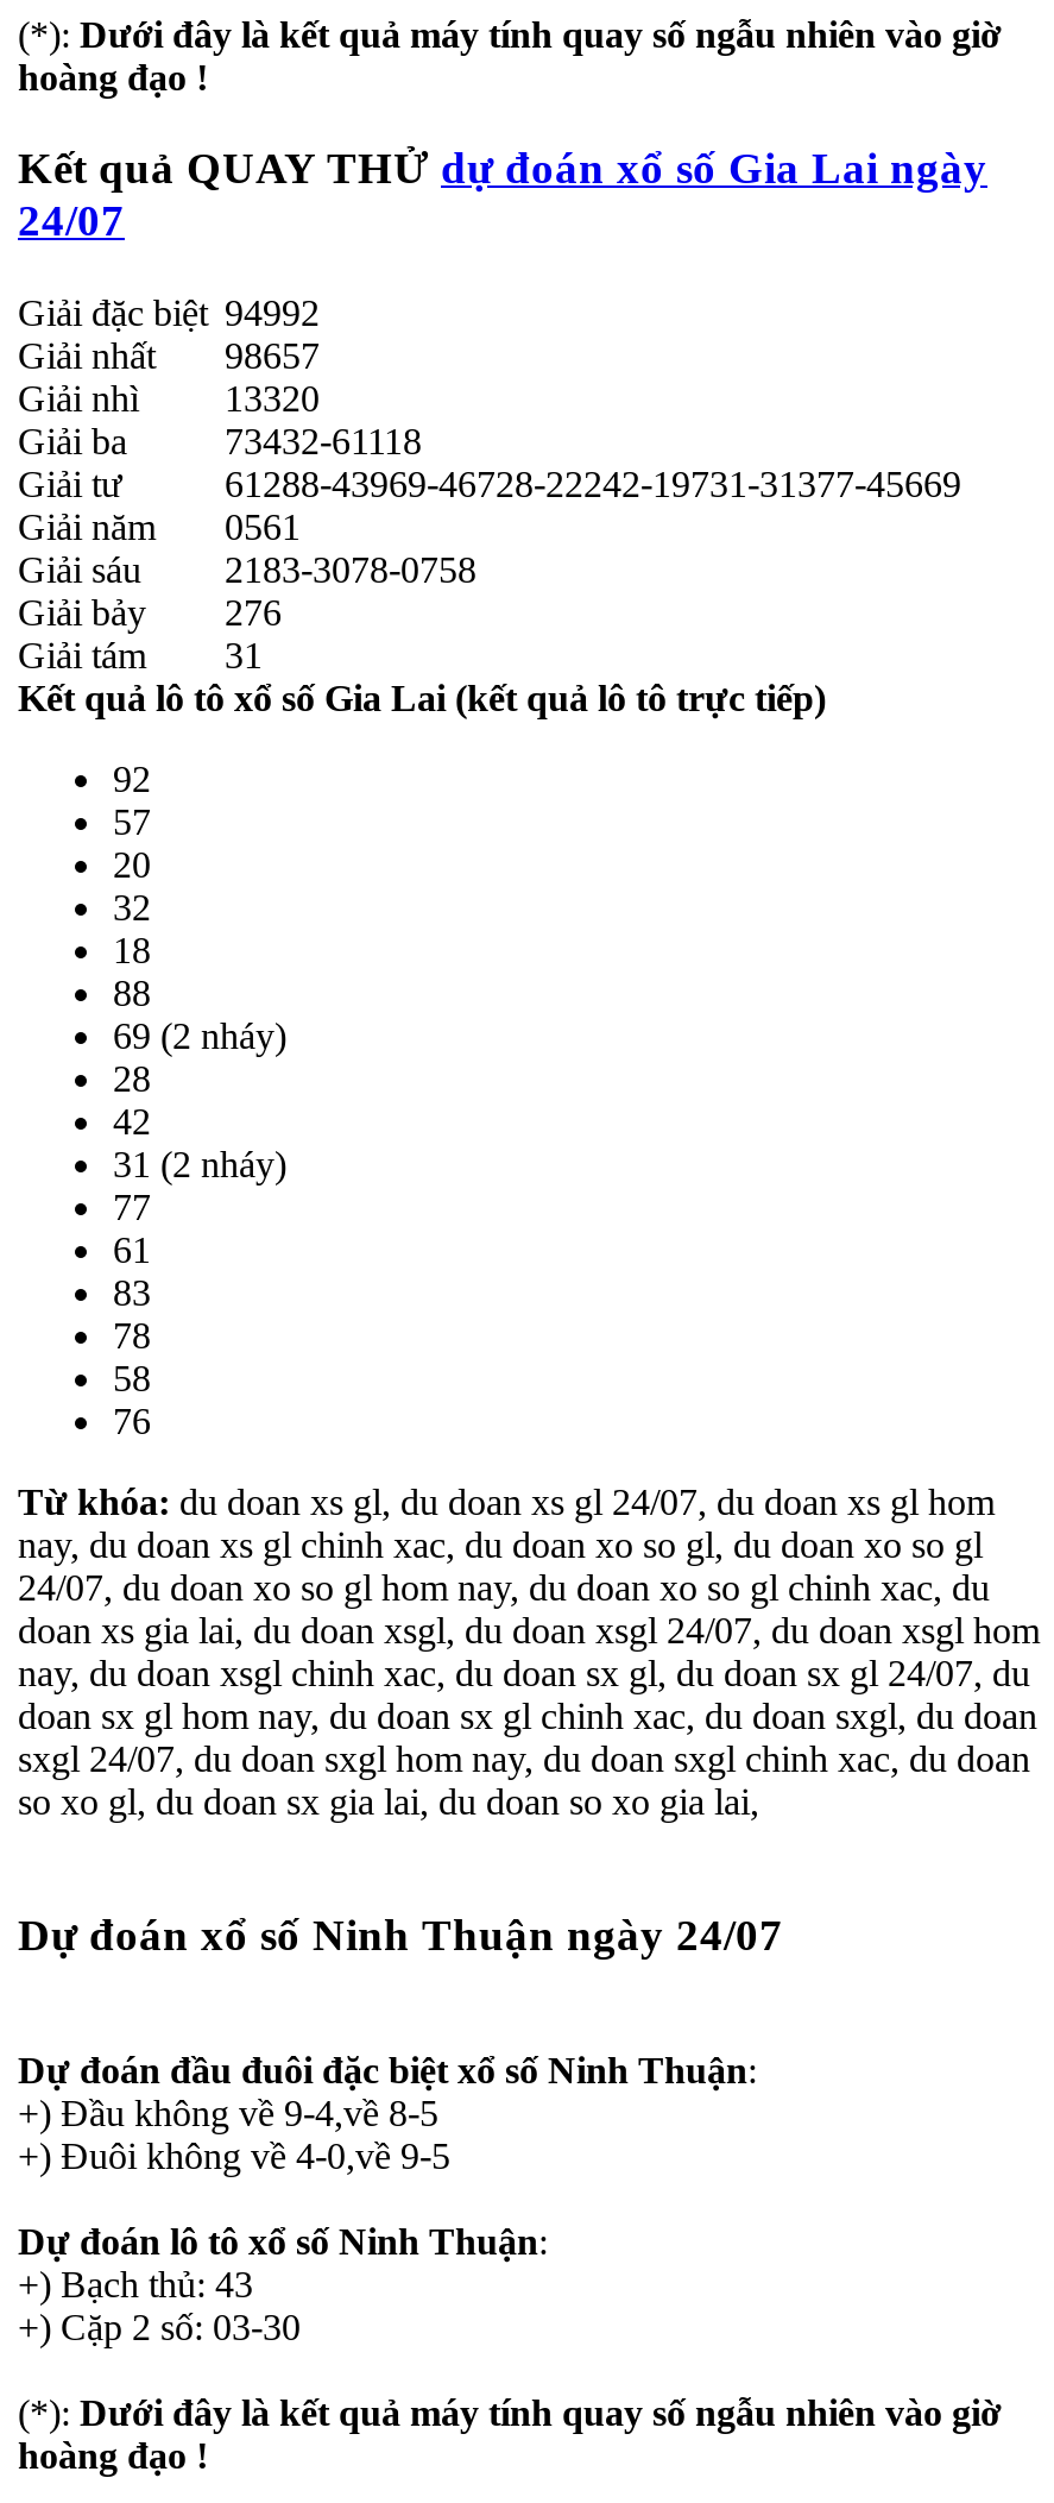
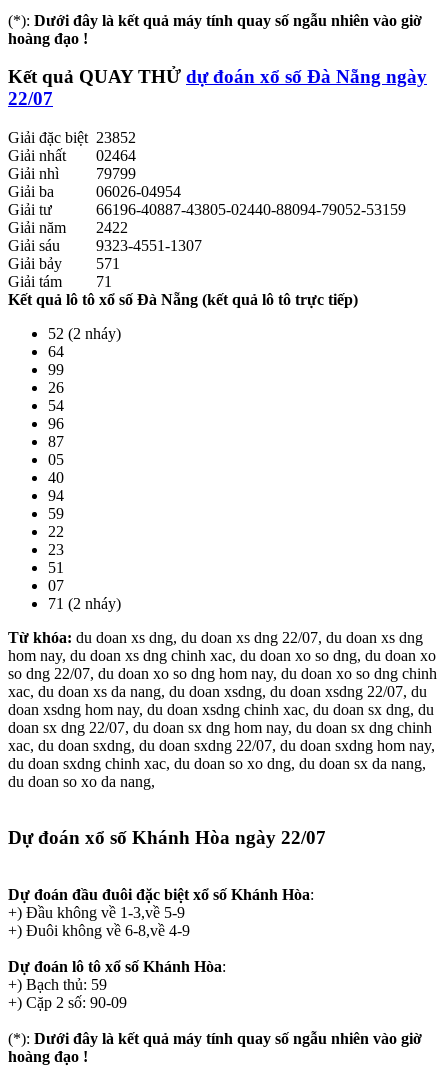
- Kết quả QUAY THỬ dự đoán xổ số Gia Lai ngày
+ Kết quả QUAY THỬ dự đoán xổ số Đà Nẵng ngày

- 24/07
+ 22/07

- Giải đặc biệt 94992
+ Giải đặc biệt 23852

- Giải nhất 98657
+ Giải nhất 02464

- 13320
+ 79799

- 73432-61118
+ 06026-04954

- 61288-43969-46728-22242-19731-31377-45669
+ 66196-40887-43805-02440-88094-79052-53159

- Giải năm 0561
+ Giải năm 2422

- 2183-3078-0758
+ 9323-4551-1307

- Giải bảy 276
+ Giải bảy 571

- 31
- Kết quả lô tô xổ số Gia Lai (kết quả lô tô trực tiếp)
+ 71
+ Kết quả lô tô xổ số Đà Nẵng (kết quả lô tô trực tiếp)

- 92
- 57
- 20
- 32
- 18
- 88
- 69 (2 nháy)
- 28
- 42
- 31 (2 nháy)
- 77
- 61
- 83
- 78
- 58
- 76
+ 52 (2 nháy)
+ 64
+ 99
+ 26
+ 54
+ 96
+ 87
+ 05
+ 40
+ 94
+ 59
+ 22
+ 23
+ 51
+ 07
+ 71 (2 nháy)

- Từ khóa: du doan xs gl, du doan xs gl 24/07, du doan xs gl hom
- nay, du doan xs gl chinh xac, du doan xo so gl, du doan xo so gl
- 24/07, du doan xo so gl hom nay, du doan xo so gl chinh xac, du
- doan xs gia lai, du doan xsgl, du doan xsgl 24/07, du doan xsgl hom
- nay, du doan xsgl chinh xac, du doan sx gl, du doan sx gl 24/07, du
- doan sx gl hom nay, du doan sx gl chinh xac, du doan sxgl, du doan
- sxgl 24/07, du doan sxgl hom nay, du doan sxgl chinh xac, du doan
- so xo gl, du doan sx gia lai, du doan so xo gia lai,
+ Từ khóa: du doan xs dng, du doan xs dng 22/07, du doan xs dng
+ hom nay, du doan xs dng chinh xac, du doan xo so dng, du doan xo
+ so dng 22/07, du doan xo so dng hom nay, du doan xo so dng chinh
+ xac, du doan xs da nang, du doan xsdng, du doan xsdng 22/07, du
+ doan xsdng hom nay, du doan xsdng chinh xac, du doan sx dng, du
+ doan sx dng 22/07, du doan sx dng hom nay, du doan sx dng chinh
+ xac, du doan sxdng, du doan sxdng 22/07, du doan sxdng hom nay,
+ du doan sxdng chinh xac, du doan so xo dng, du doan sx da nang,
+ du doan so xo da nang,

- Dự đoán xổ số Ninh Thuận ngày 24/07
+ Dự đoán xổ số Khánh Hòa ngày 22/07

- Dự đoán đầu đuôi đặc biệt xổ số Ninh Thuận:
- +) Đầu không về 9-4,về 8-5
- +) Đuôi không về 4-0,về 9-5
+ Dự đoán đầu đuôi đặc biệt xổ số Khánh Hòa:
+ +) Đầu không về 1-3,về 5-9
+ +) Đuôi không về 6-8,về 4-9

- Dự đoán lô tô xổ số Ninh Thuận:
- +) Bạch thủ: 43
- +) Cặp 2 số: 03-30
+ Dự đoán lô tô xổ số Khánh Hòa:
+ +) Bạch thủ: 59
+ +) Cặp 2 số: 90-09
